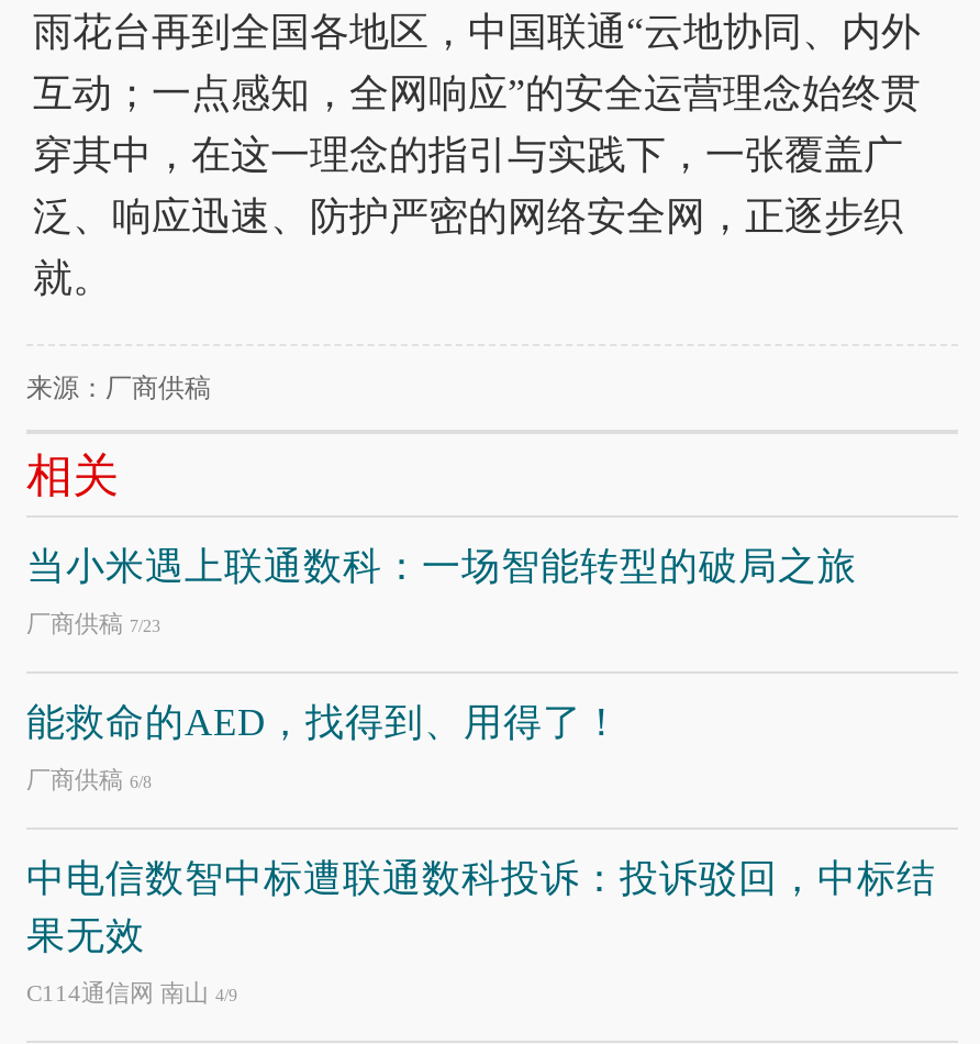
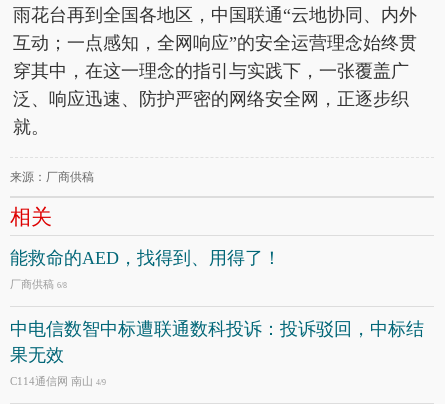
- 当小米遇上联通数科：一场智能转型的破局之旅
- 厂商供稿7/23
